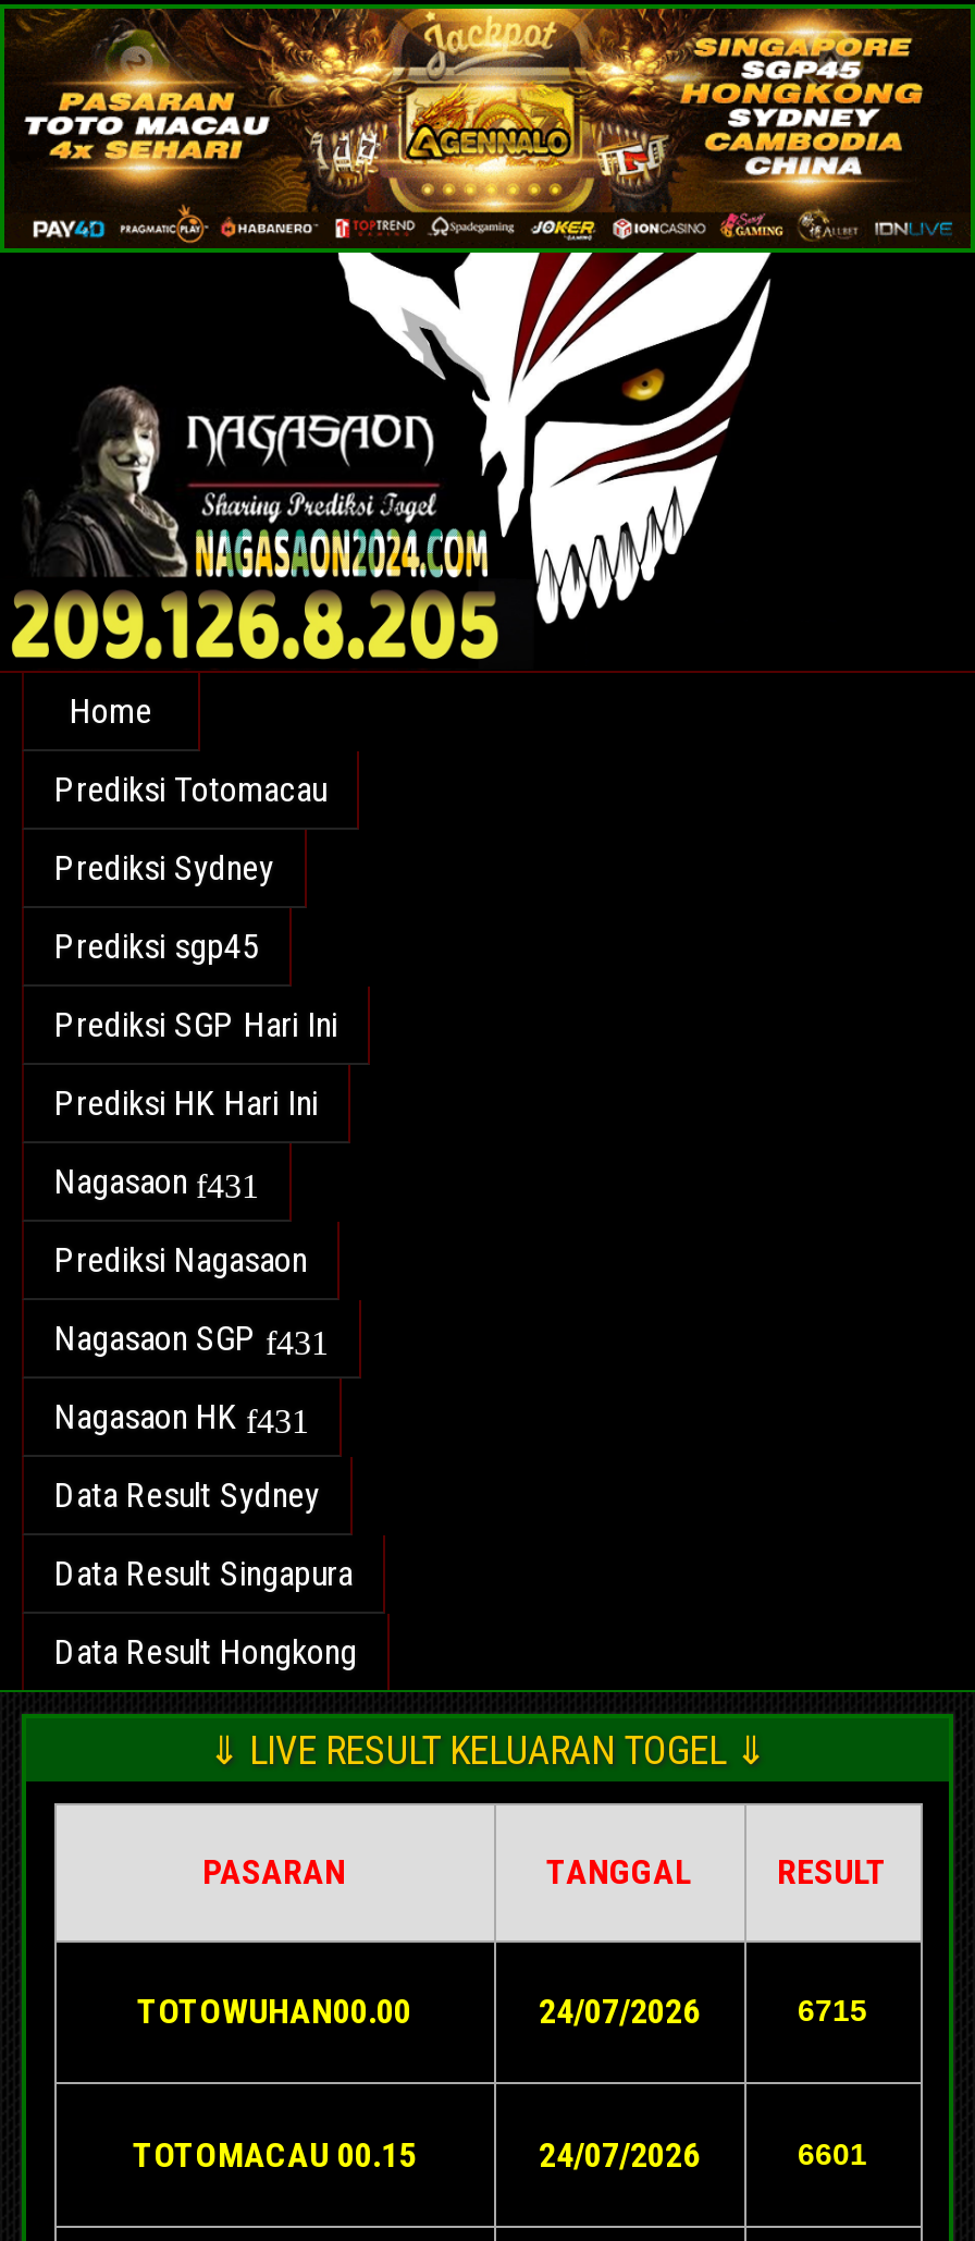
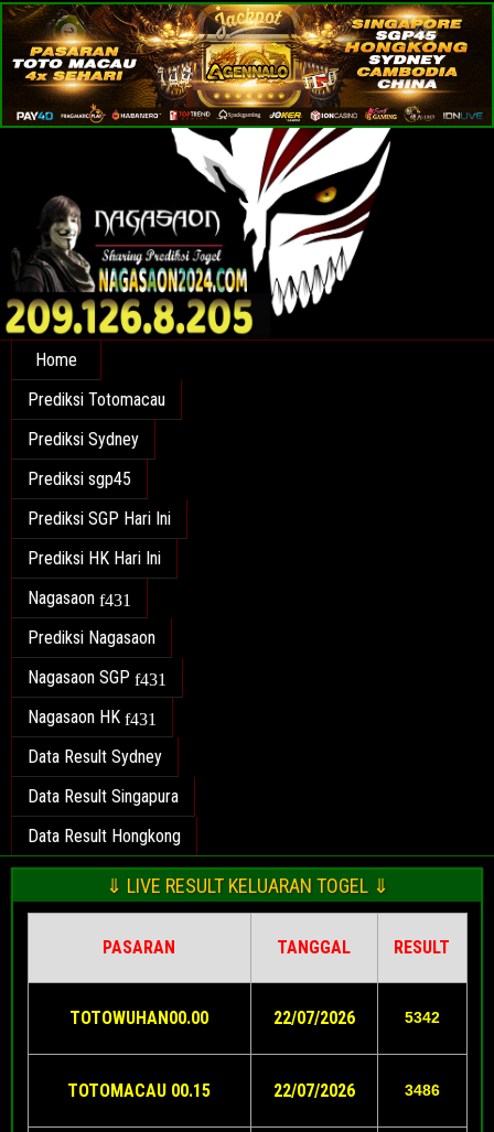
- 24/07/2026
+ 22/07/2026

- 6715
+ 5342

- 24/07/2026
+ 22/07/2026

- 6601
+ 3486
